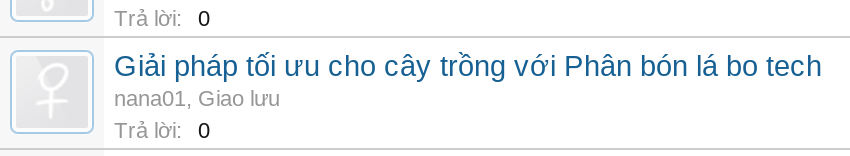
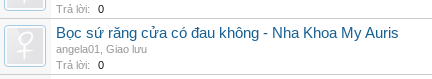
- Giải pháp tối ưu cho cây trồng với Phân bón lá bo tech
- nana01, Giao lưu
+ Bọc sứ răng cửa có đau không - Nha Khoa My Auris
+ angela01, Giao lưu
